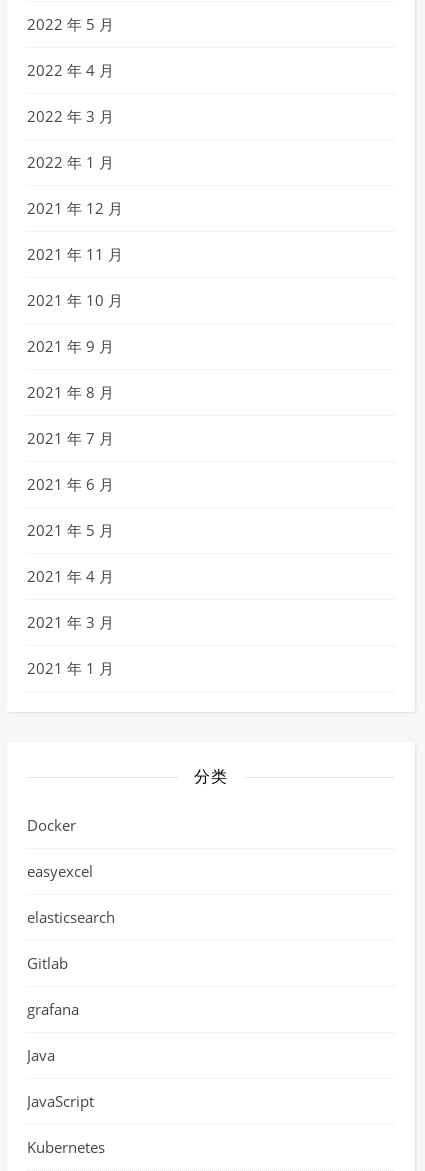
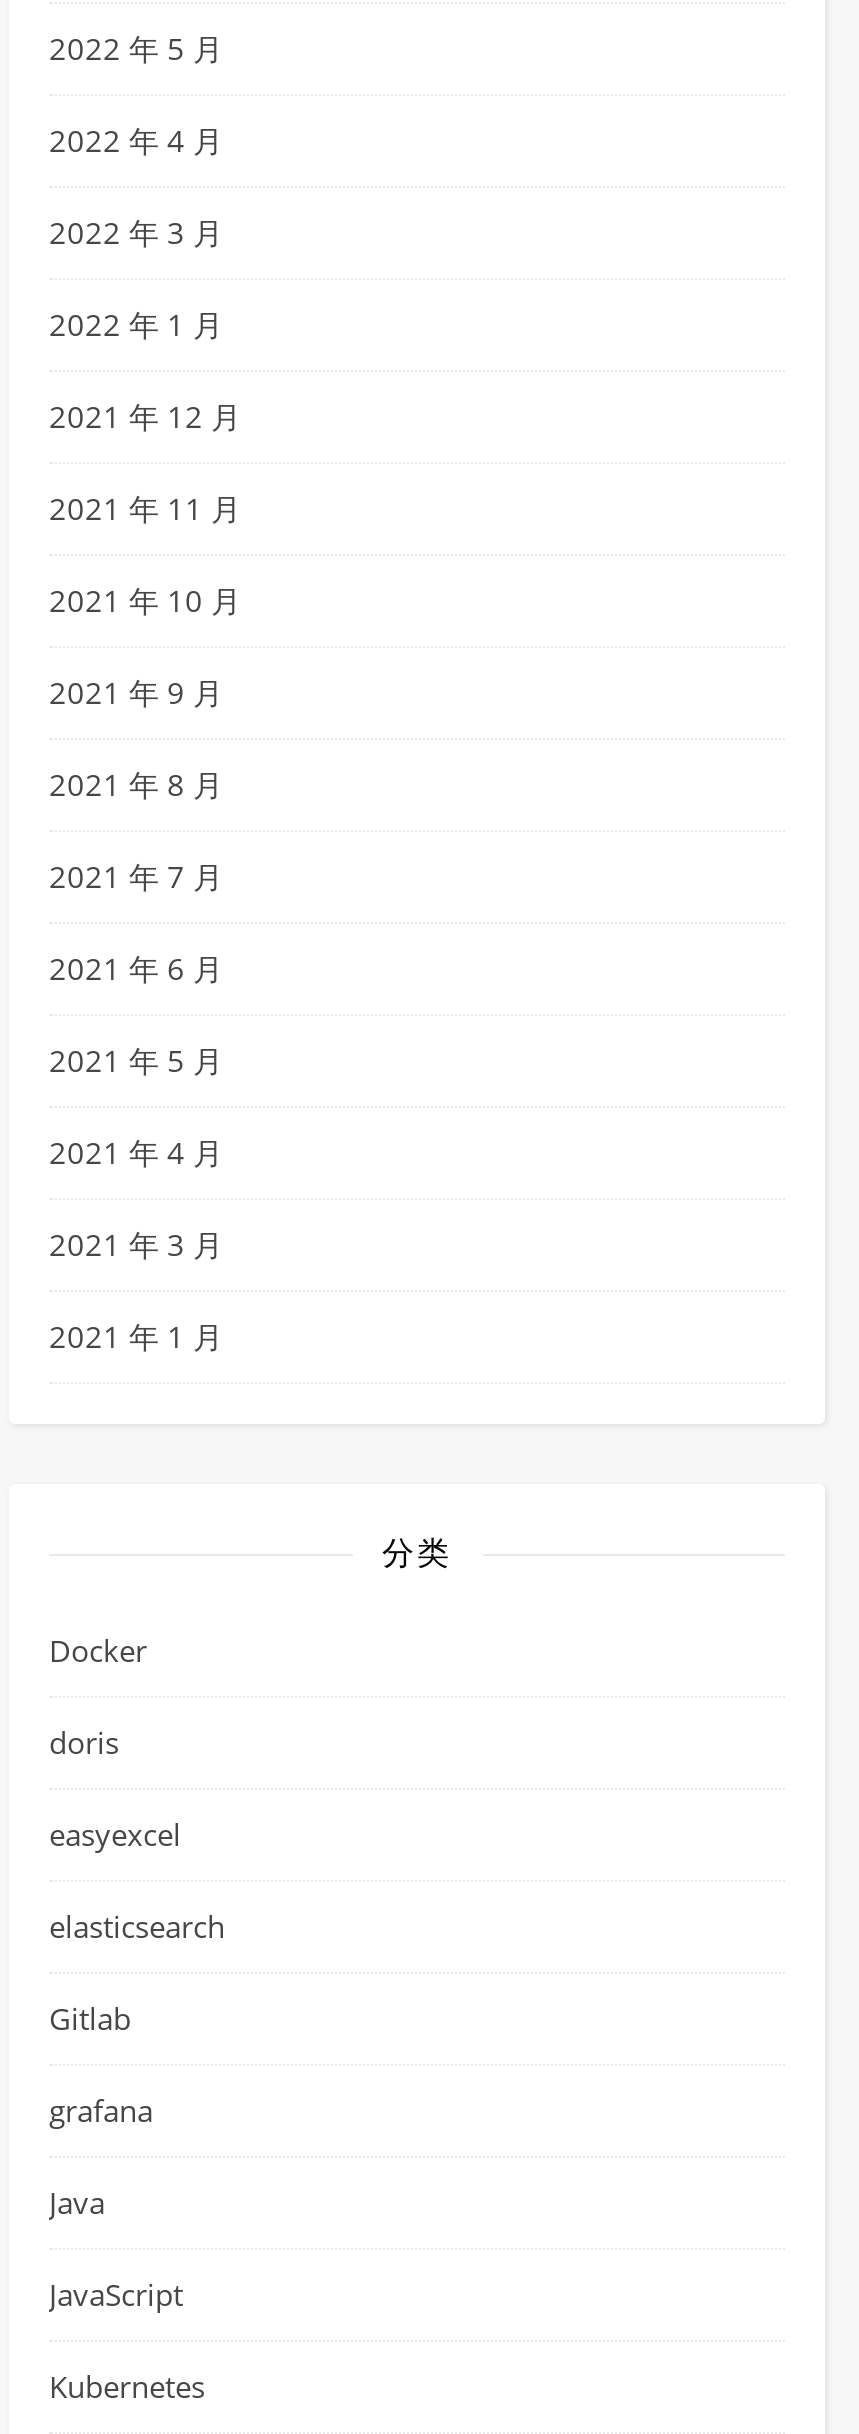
+ doris
